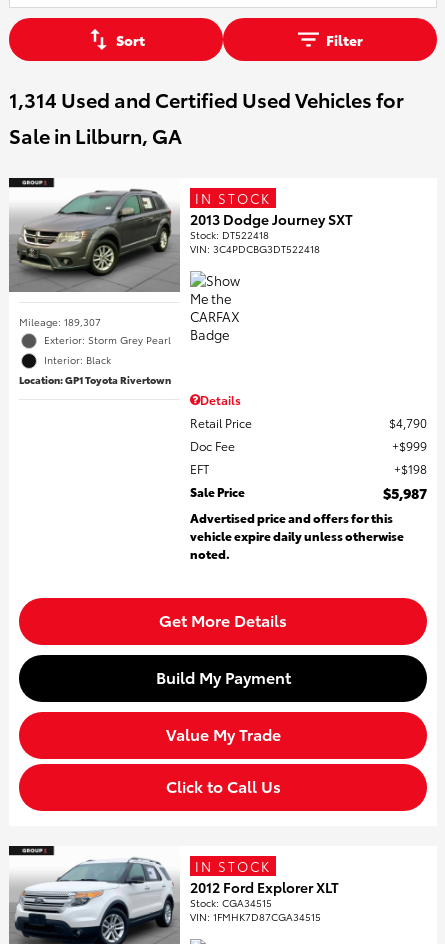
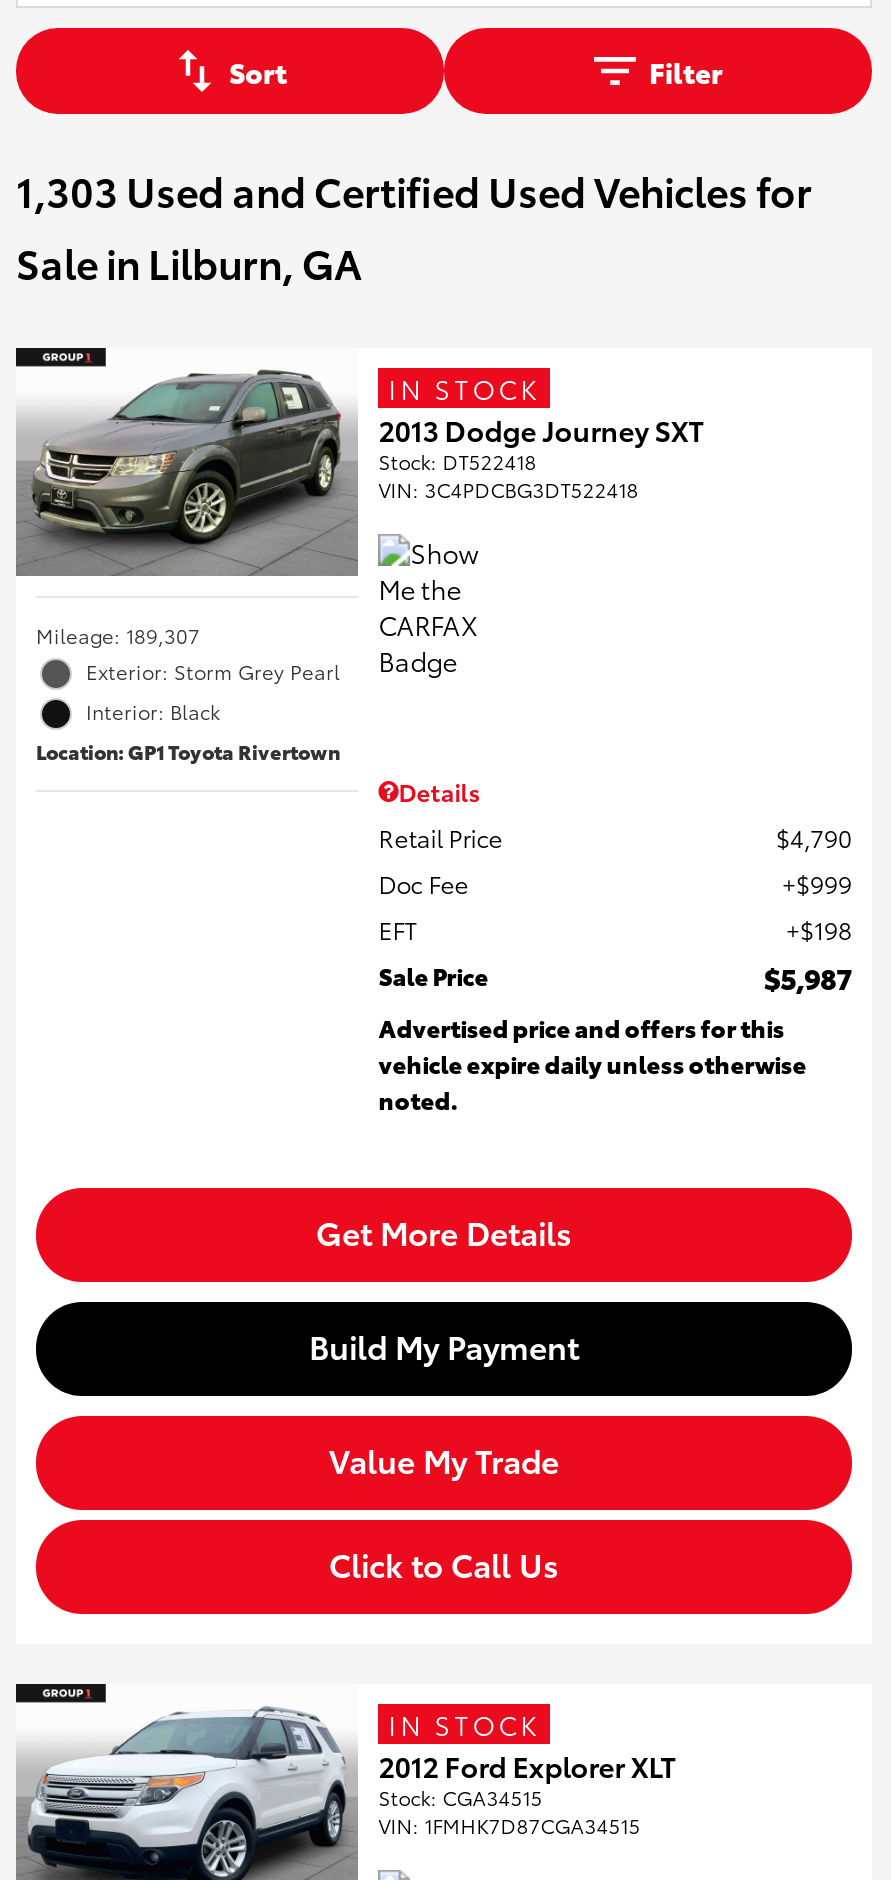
- 1,314 Used and Certified Used Vehicles for
+ 1,303 Used and Certified Used Vehicles for
